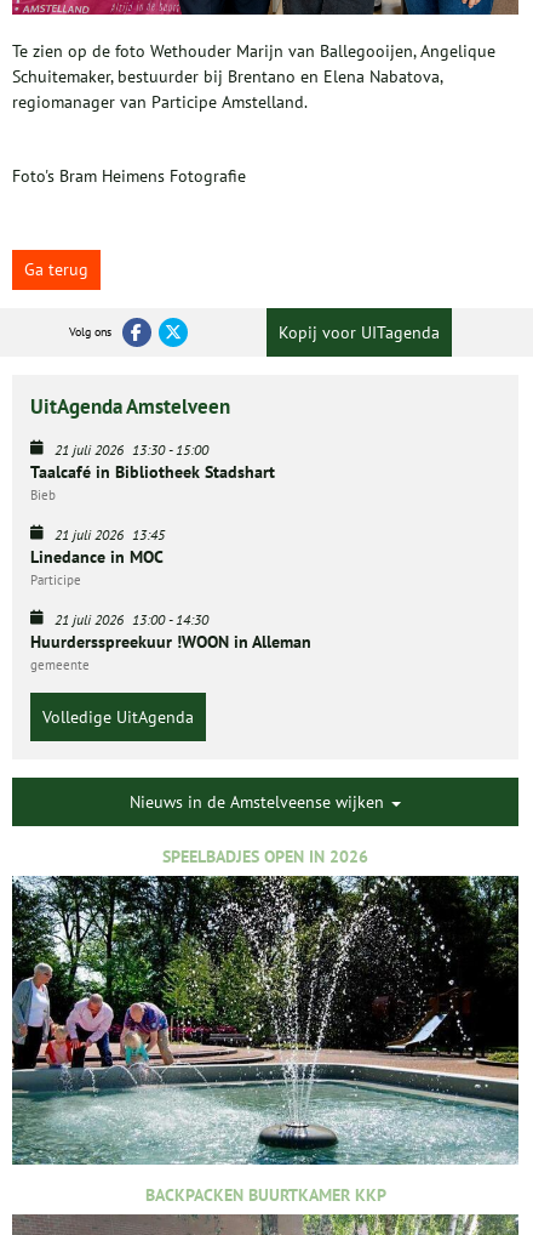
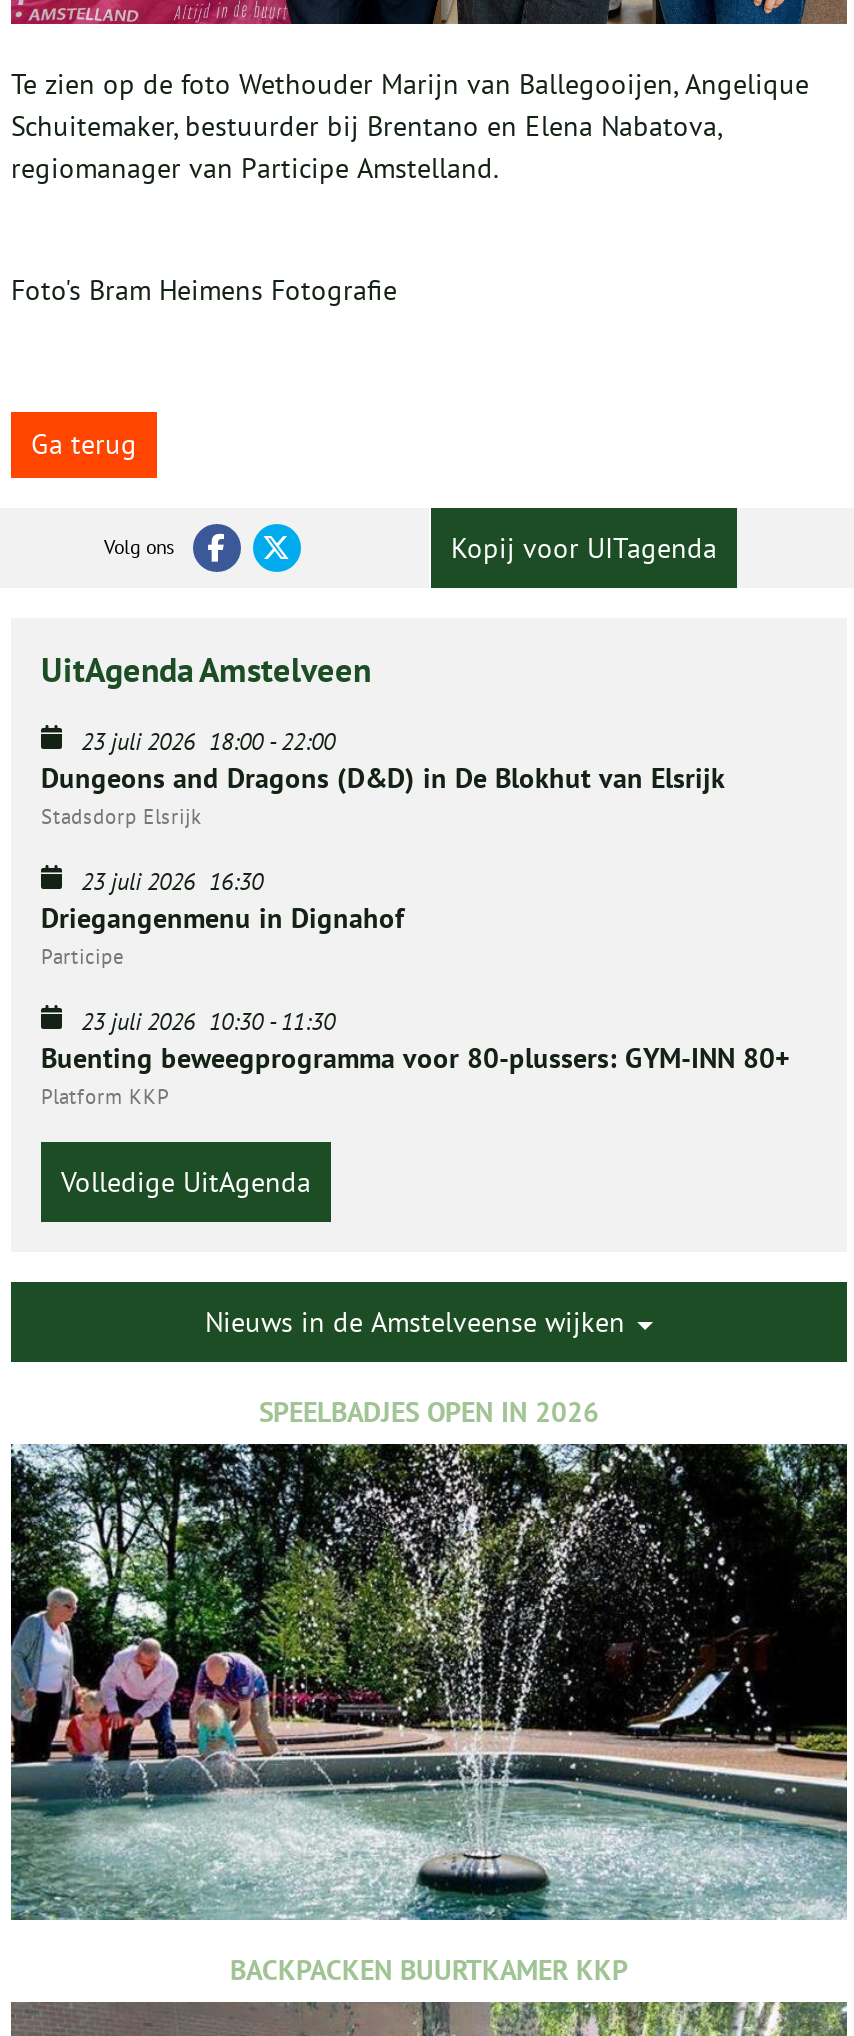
- 21 juli 2026 13:30 - 15:00
- Taalcafé in Bibliotheek Stadshart
- Bieb
+ 23 juli 2026 18:00 - 22:00
+ Dungeons and Dragons (D&D) in De Blokhut van Elsrijk
+ Stadsdorp Elsrijk

- 21 juli 2026 13:45
- Linedance in MOC
+ 23 juli 2026 16:30
+ Driegangenmenu in Dignahof

- 21 juli 2026 13:00 - 14:30
- Huurdersspreekuur !WOON in Alleman
- gemeente
+ 23 juli 2026 10:30 - 11:30
+ Buenting beweegprogramma voor 80-plussers: GYM-INN 80+
+ Platform KKP
